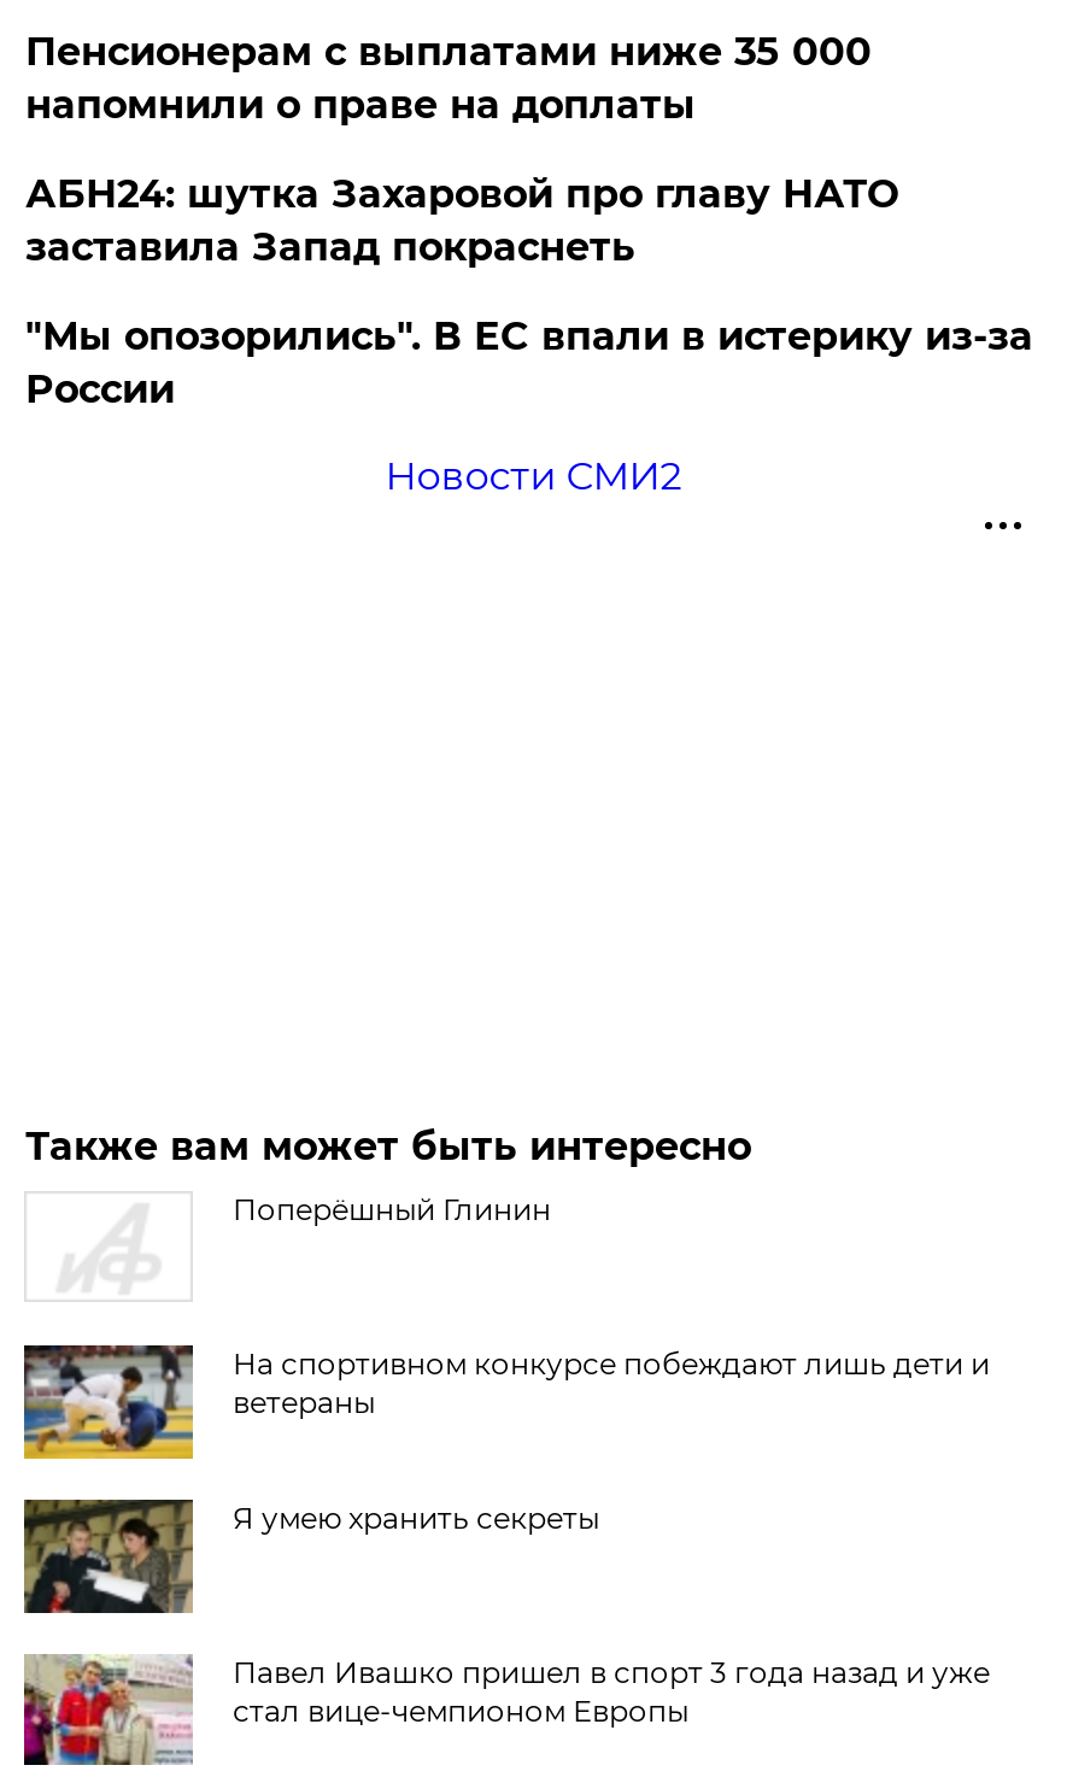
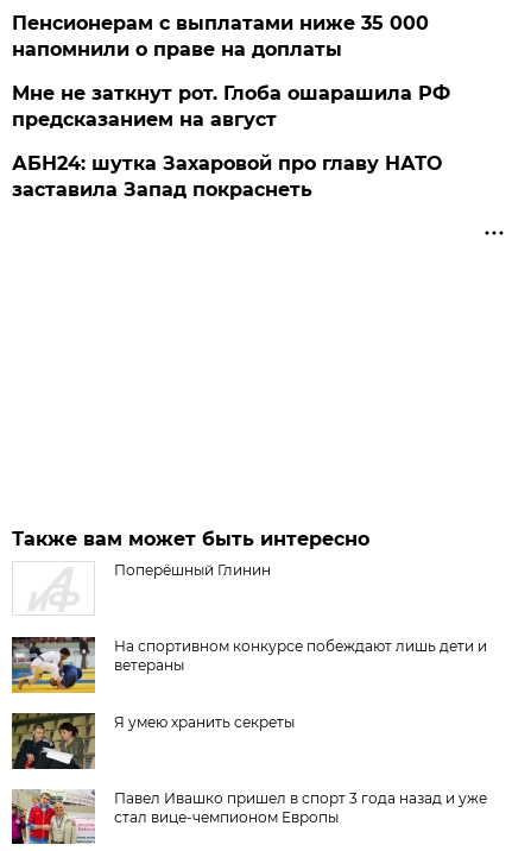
+ Мне не заткнут рот. Глоба ошарашила РФ
+ предсказанием на август

moved down: АБН24: шутка Захаровой про главу НАТО | заставила Запад покраснеть

- "Мы опозорились". В ЕС впали в истерику из-за
- России
- Новости СМИ2
